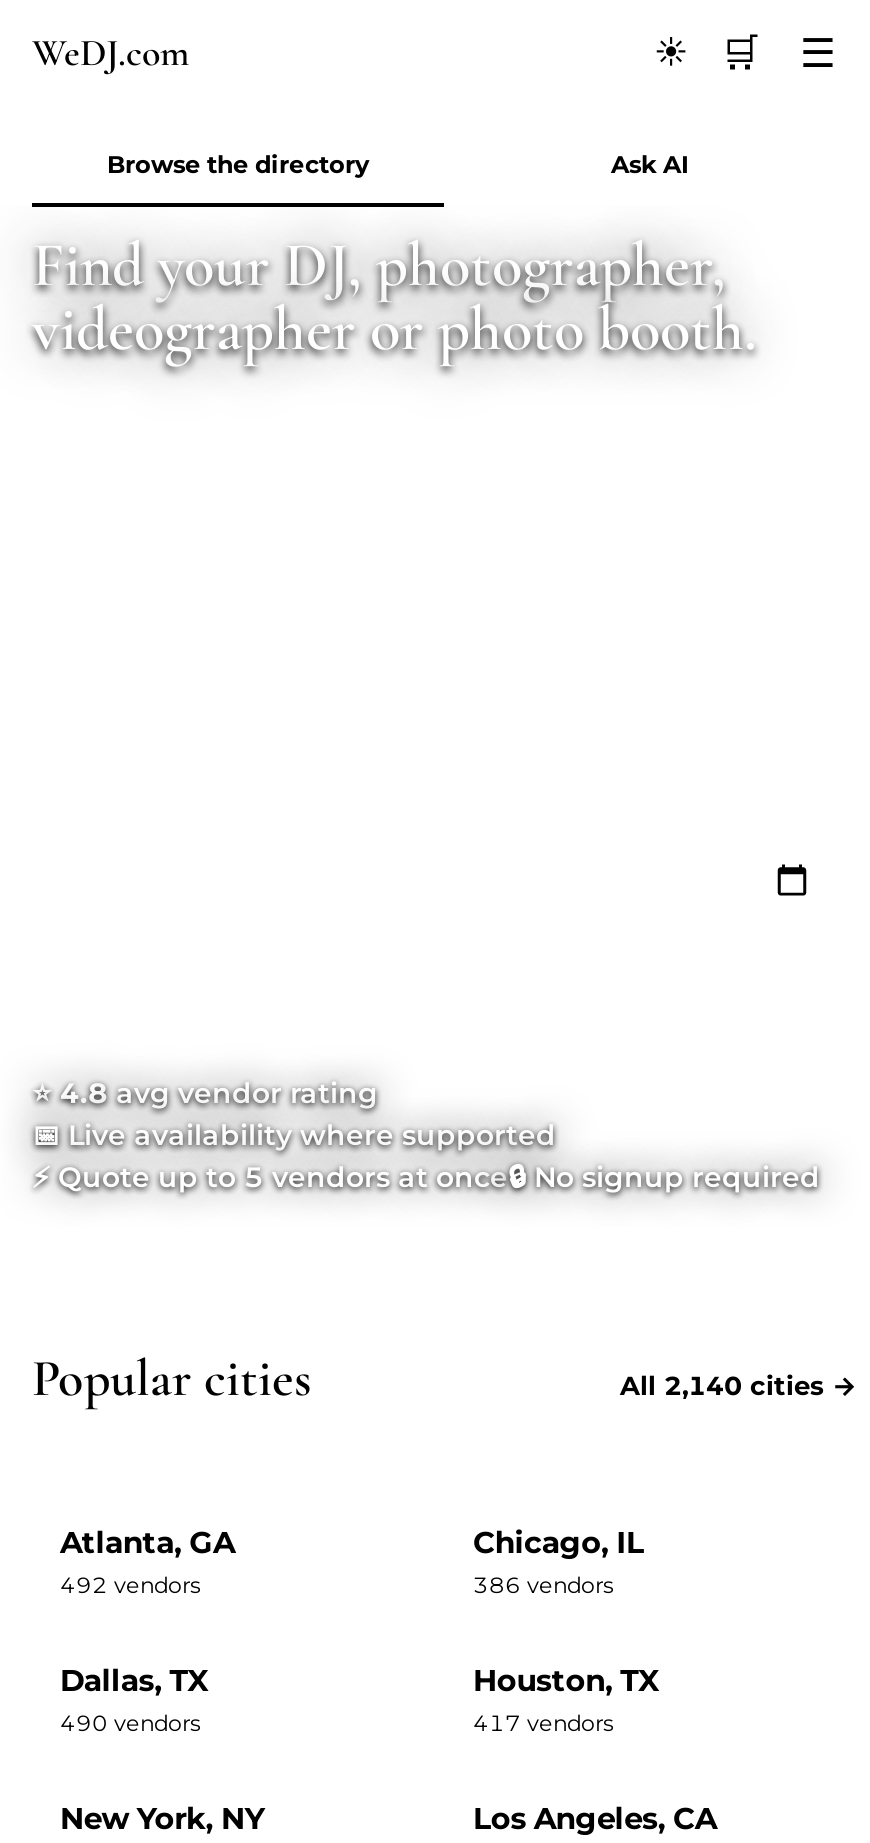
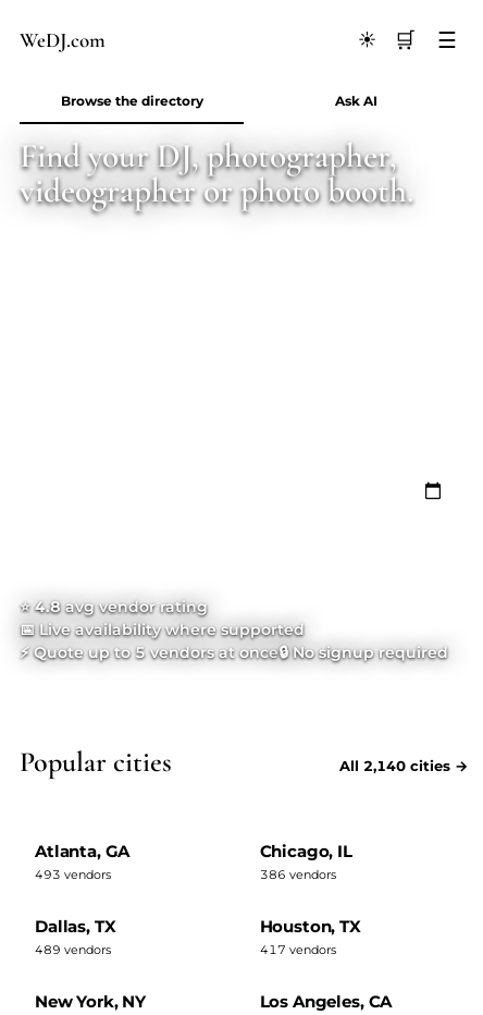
- 492 vendors
+ 493 vendors

- 490 vendors
+ 489 vendors
